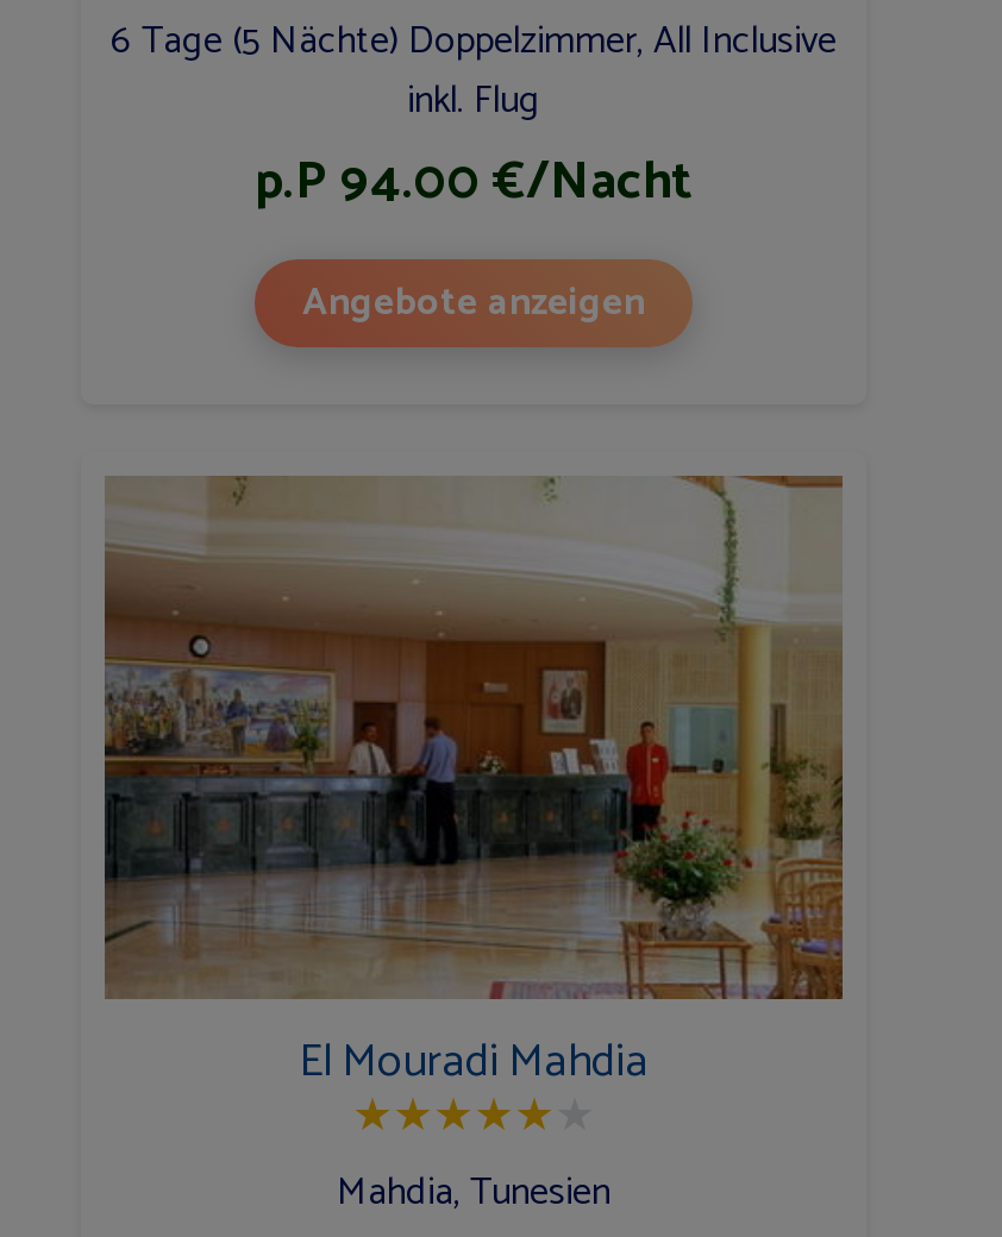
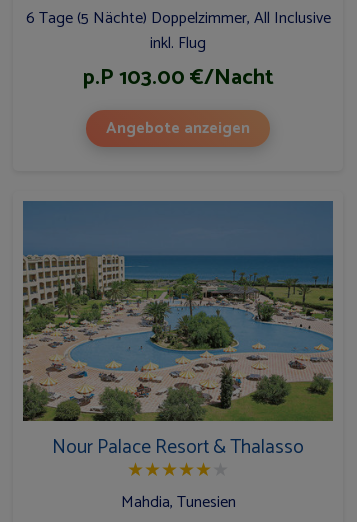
- p.P 94.00 €/Nacht
+ p.P 103.00 €/Nacht

- [image]
- El Mouradi Mahdia
+ [image]
+ Nour Palace Resort & Thalasso
